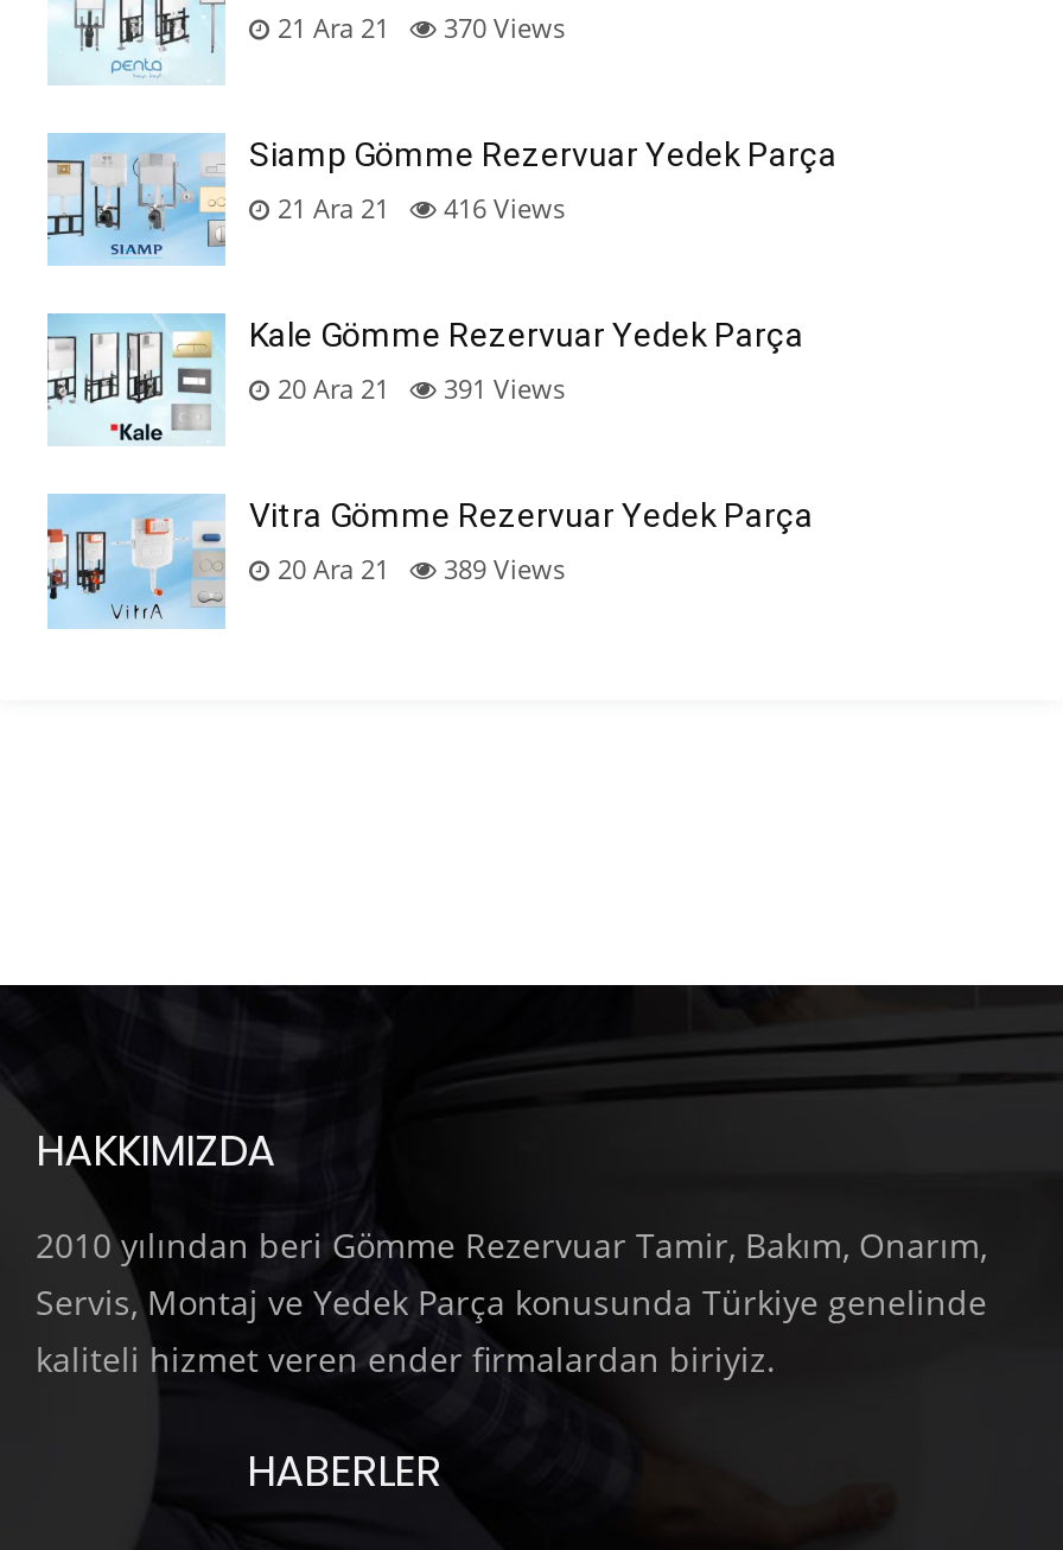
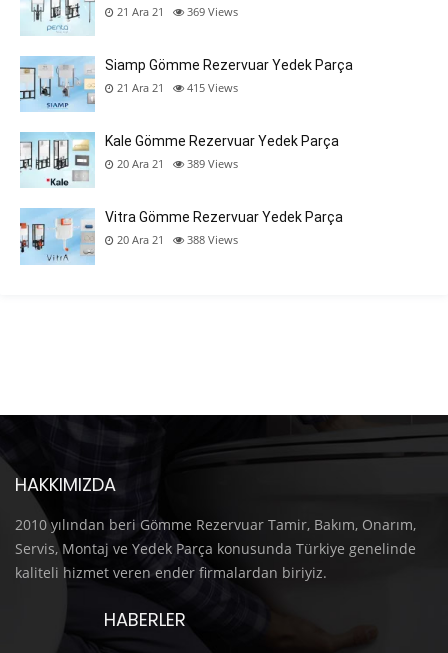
- 21 Ara 21 370 Views
+ 21 Ara 21 369 Views

- 21 Ara 21 416 Views
+ 21 Ara 21 415 Views

- 20 Ara 21 391 Views
+ 20 Ara 21 389 Views

- 20 Ara 21 389 Views
+ 20 Ara 21 388 Views
